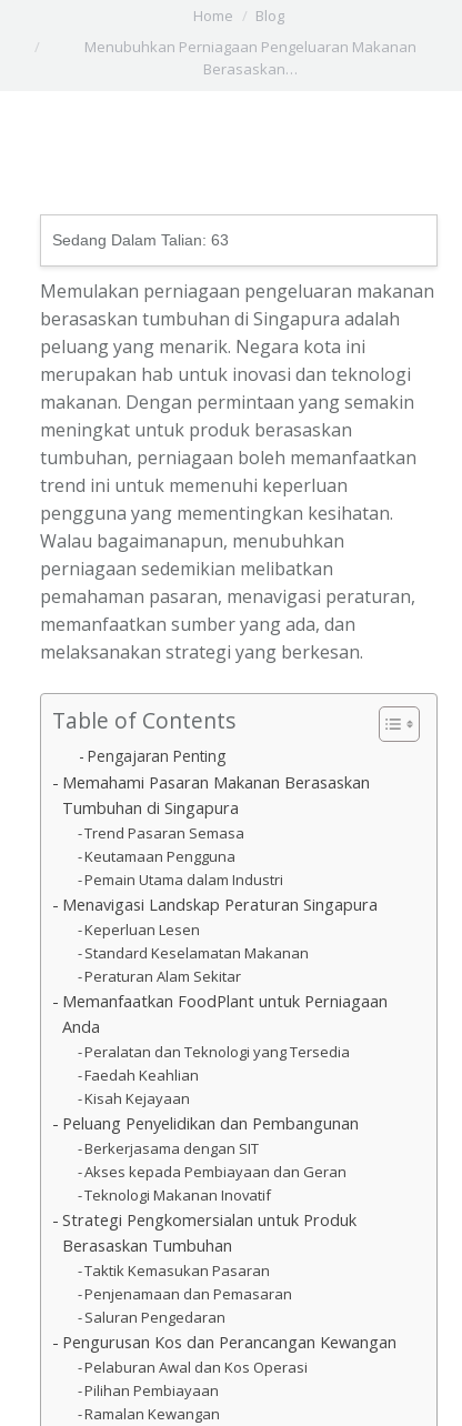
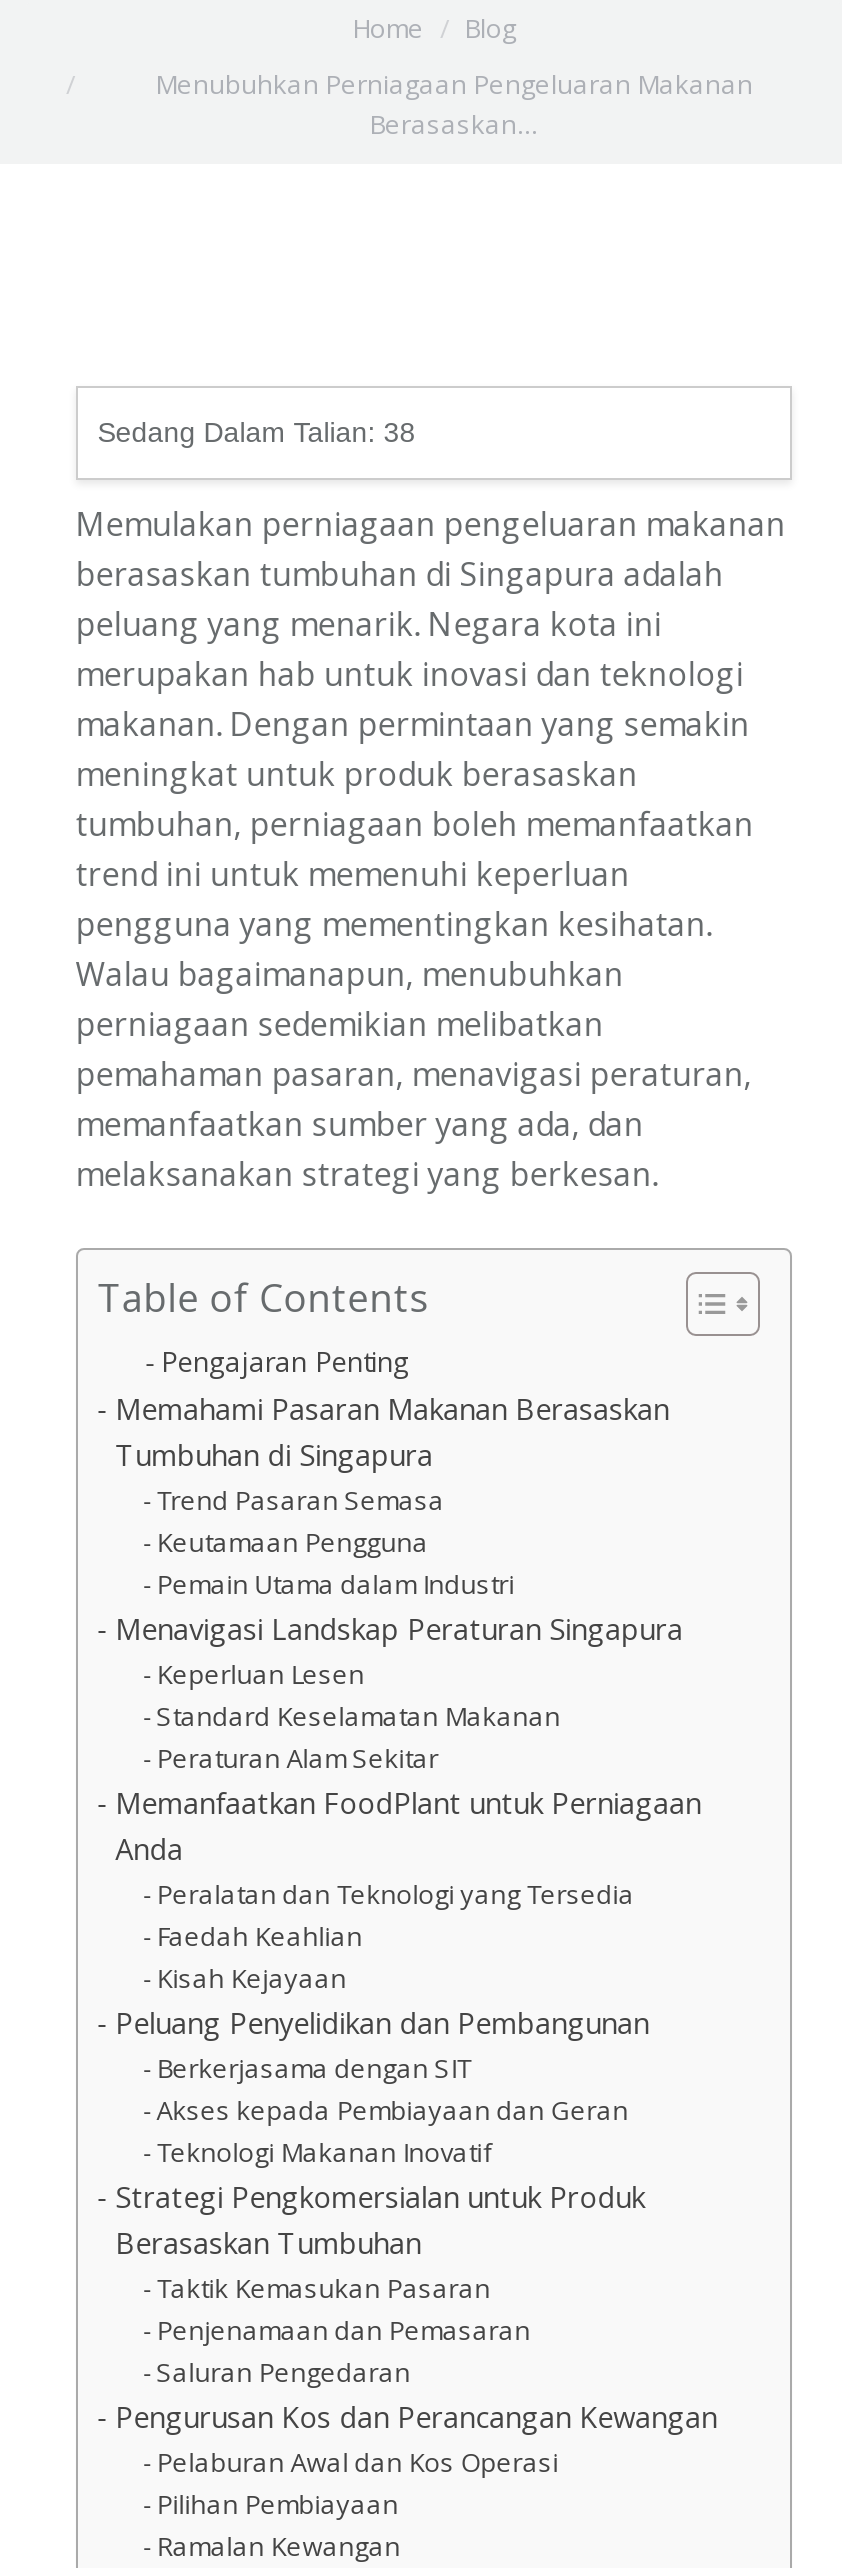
- Sedang Dalam Talian: 63
+ Sedang Dalam Talian: 38
